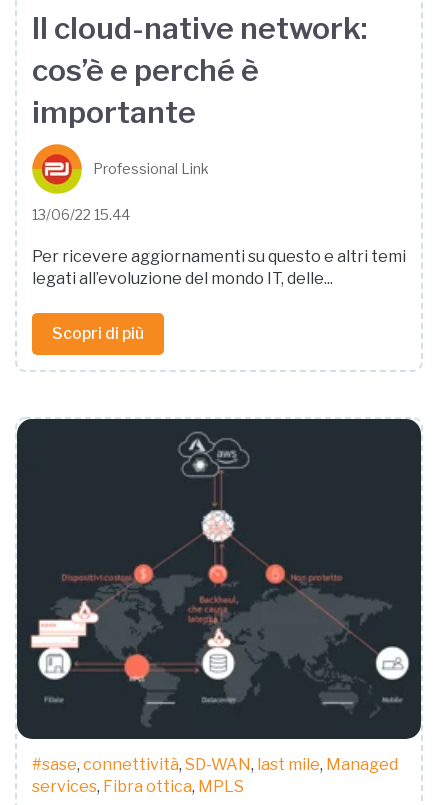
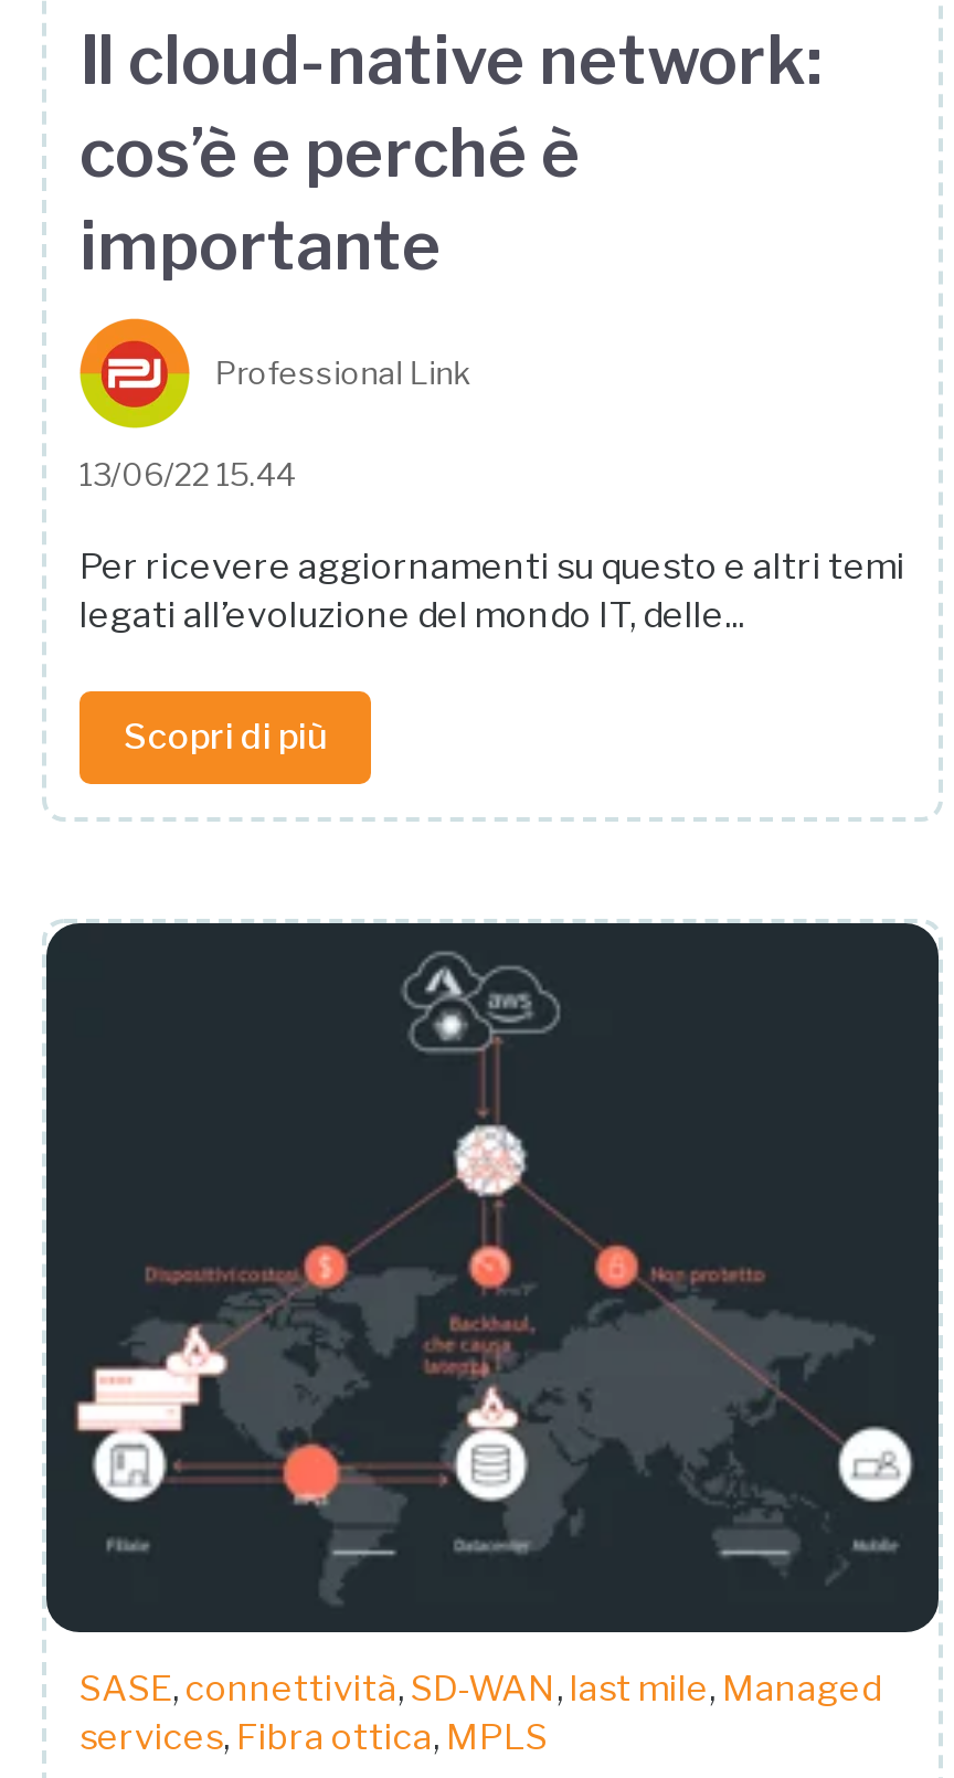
- #sase, connettività, SD-WAN, last mile, Managed
+ SASE, connettività, SD-WAN, last mile, Managed
